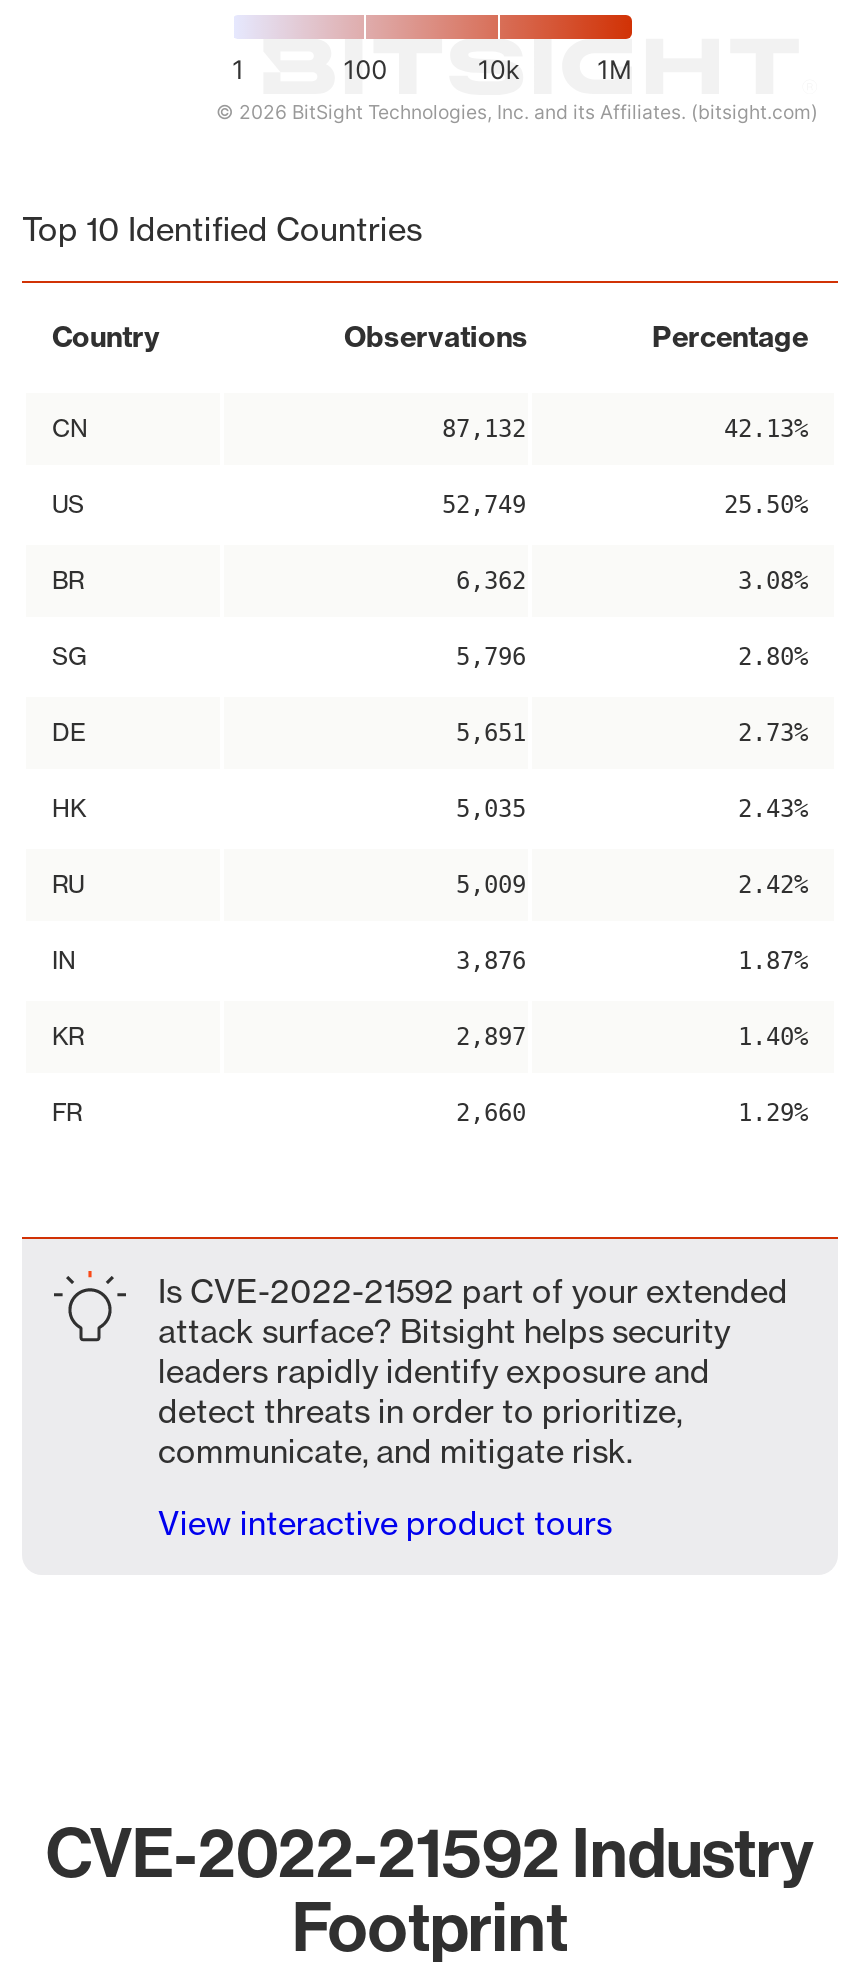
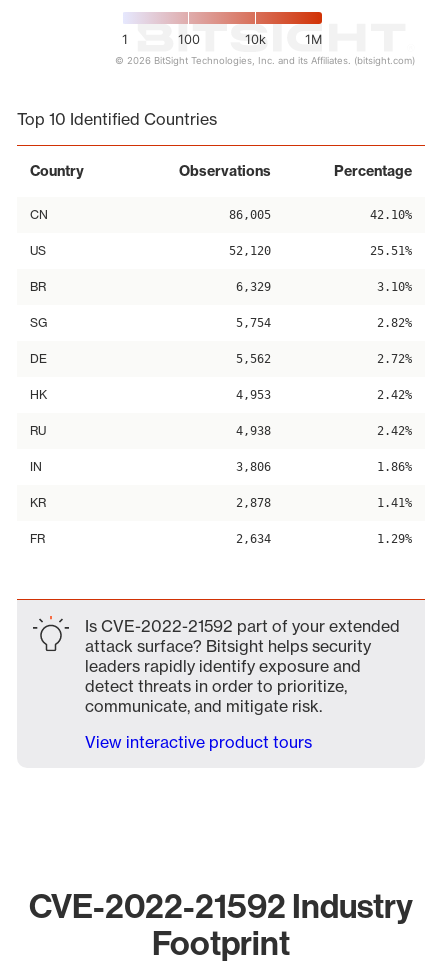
- 87,132
+ 86,005

- 42.13%
+ 42.10%

- 52,749
+ 52,120

- 25.50%
+ 25.51%

- 6,362
+ 6,329

- 3.08%
+ 3.10%

- 5,796
+ 5,754

- 2.80%
+ 2.82%

- 5,651
+ 5,562

- 2.73%
+ 2.72%

- 5,035
+ 4,953

- 2.43%
+ 2.42%

- 5,009
+ 4,938

- 3,876
+ 3,806

- 1.87%
+ 1.86%

- 2,897
+ 2,878

- 1.40%
+ 1.41%

- 2,660
+ 2,634
